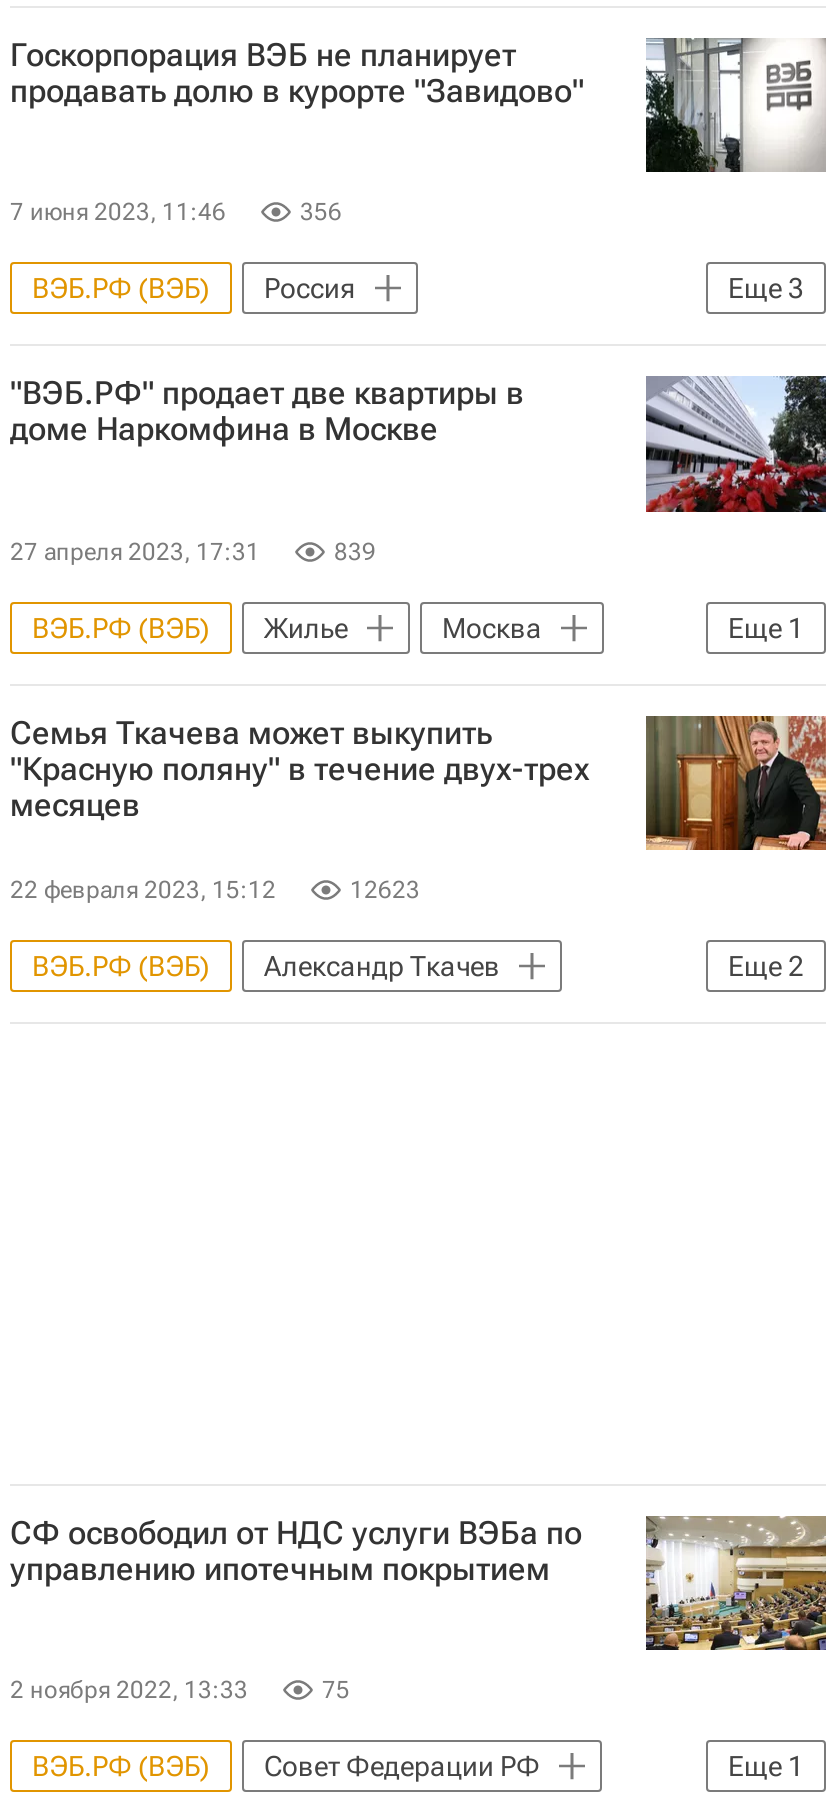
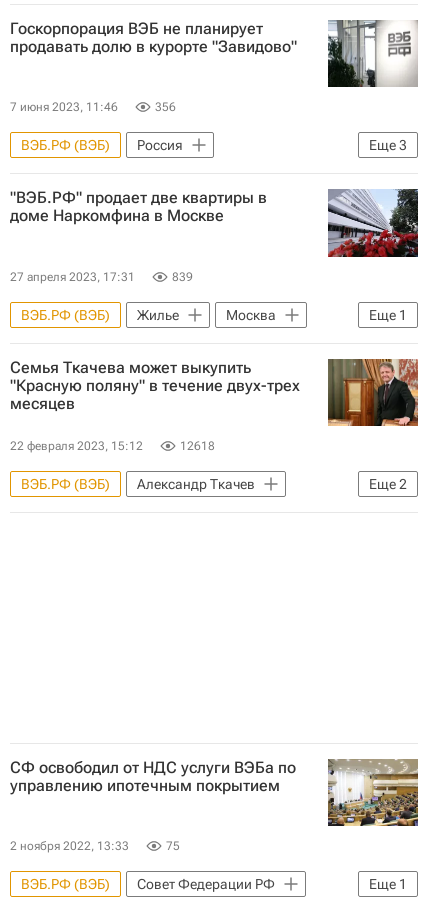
- 12623
+ 12618
